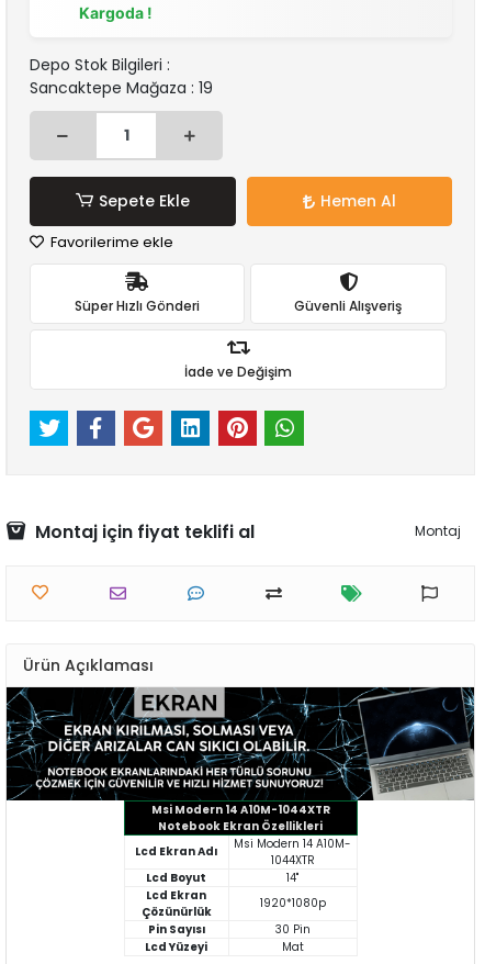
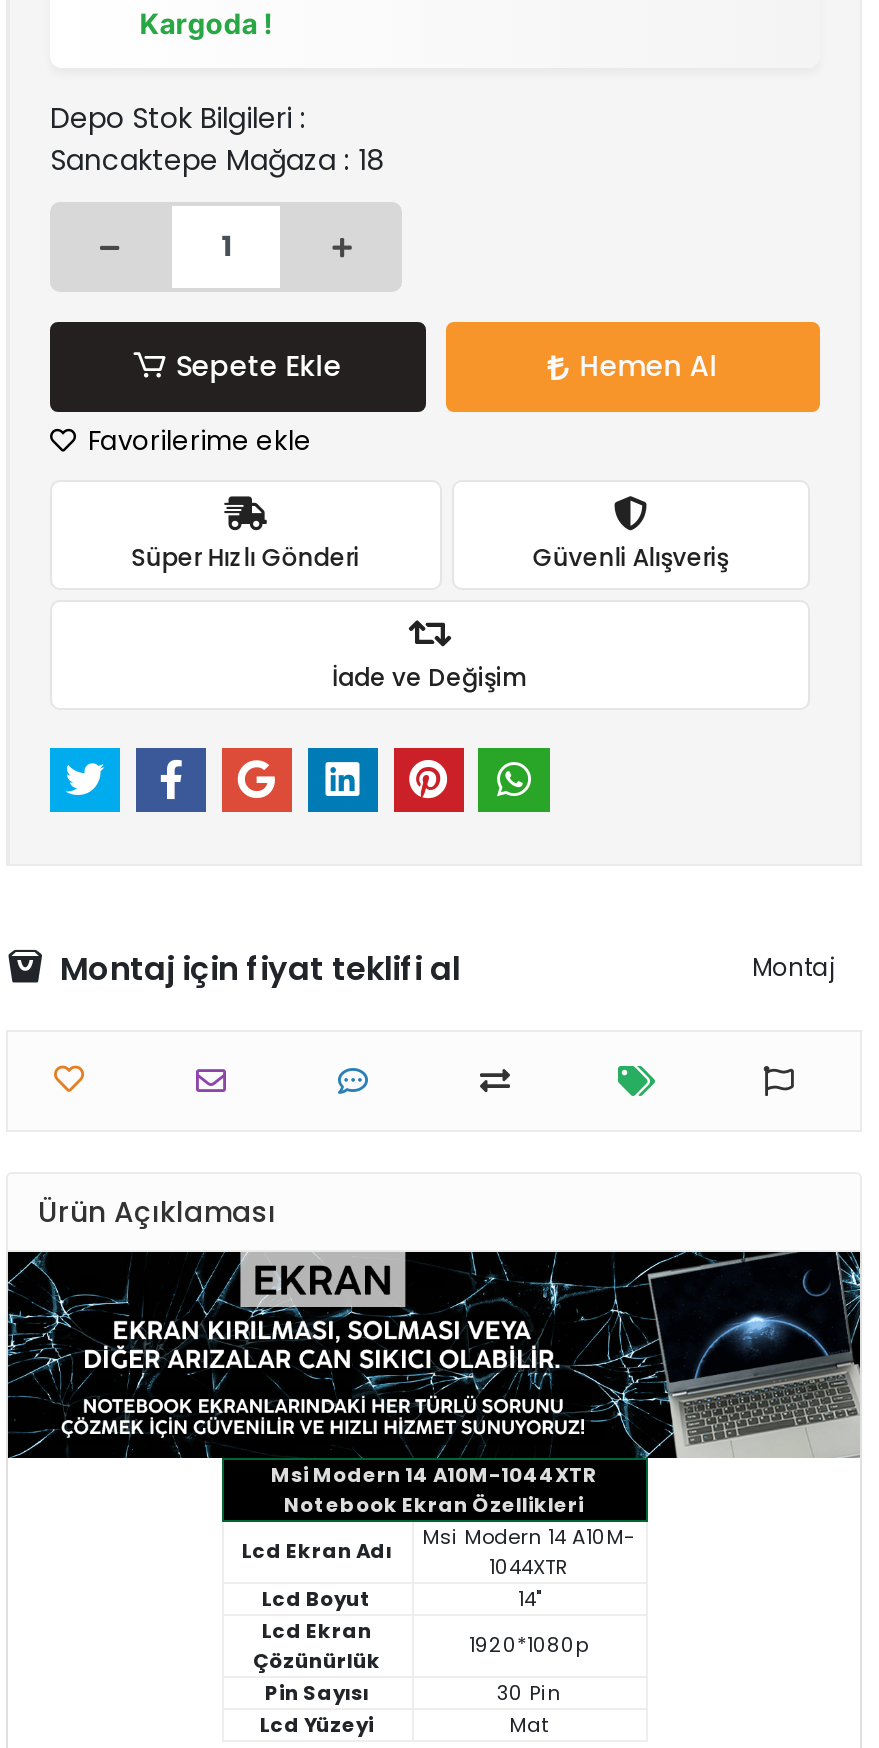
- Sancaktepe Mağaza : 19
+ Sancaktepe Mağaza : 18
